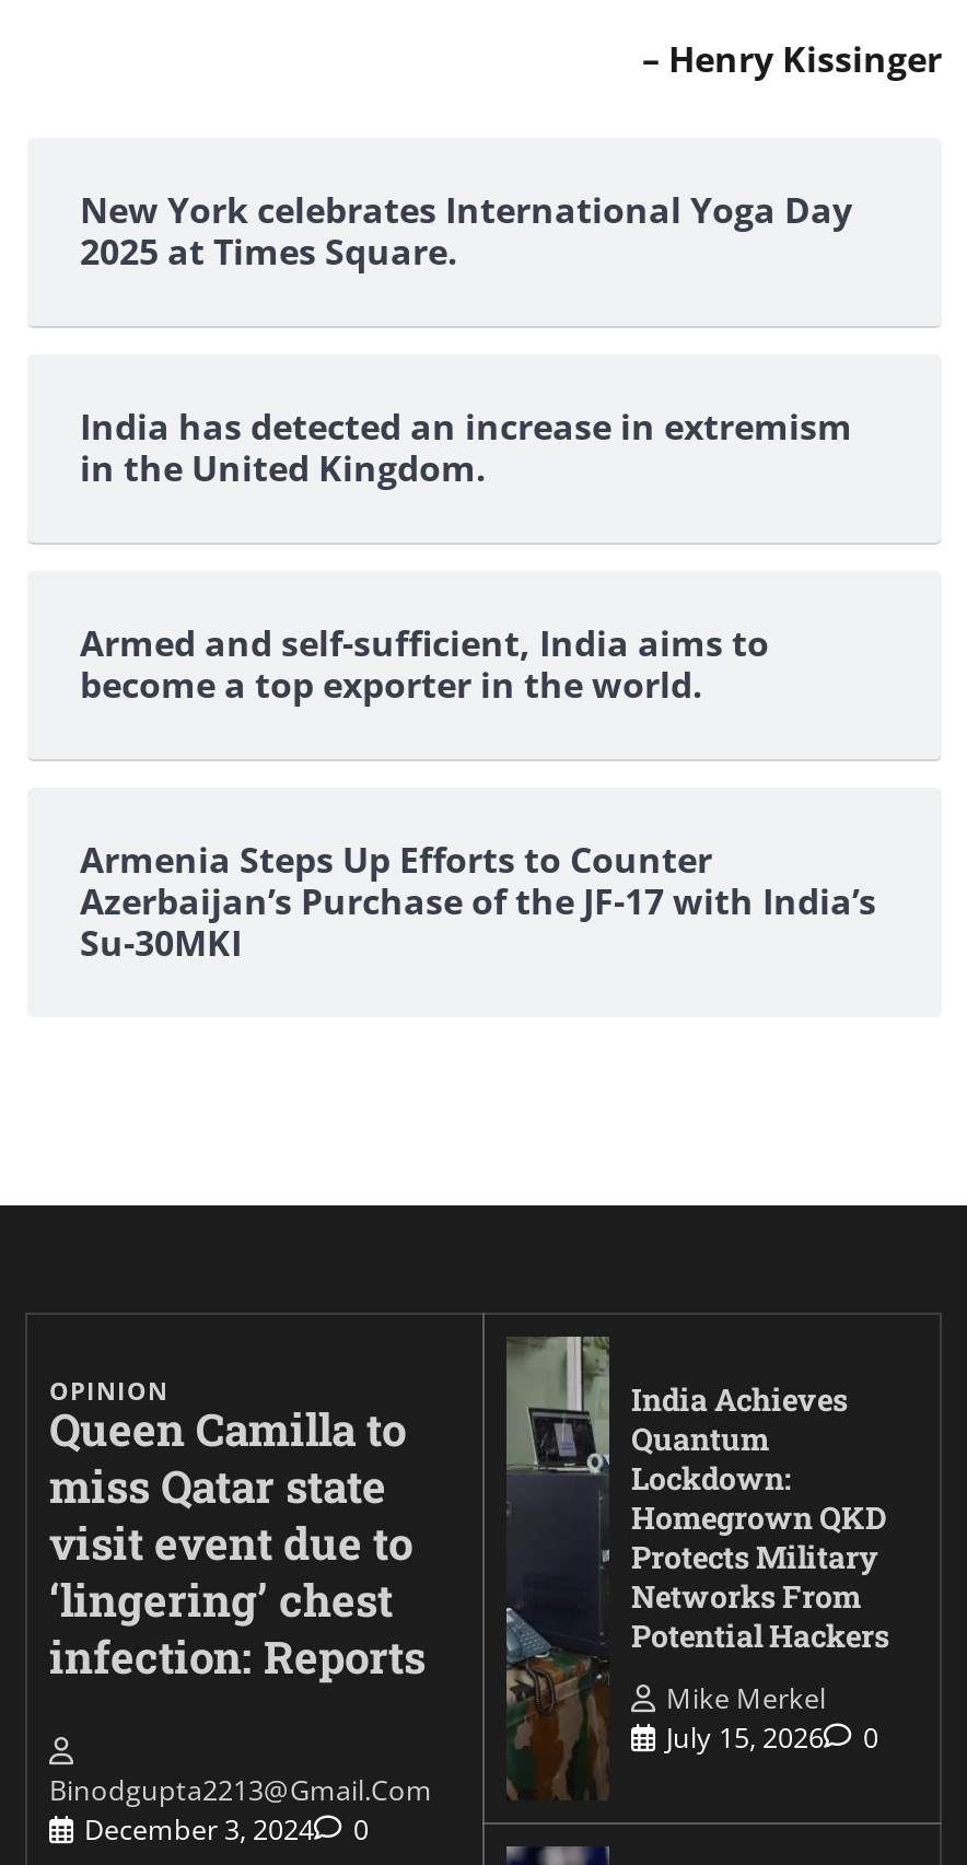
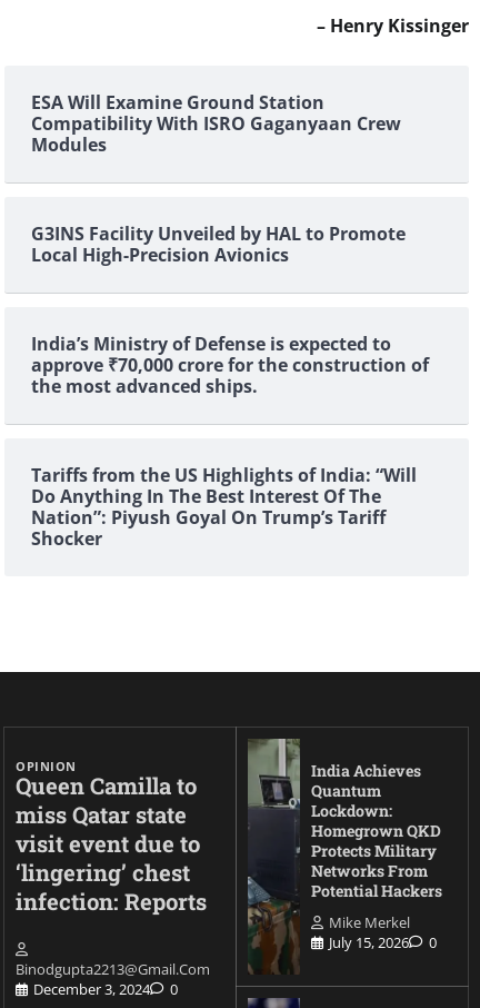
- New York celebrates International Yoga Day
- 2025 at Times Square.
+ ESA Will Examine Ground Station
+ Compatibility With ISRO Gaganyaan Crew
+ Modules

- India has detected an increase in extremism
- in the United Kingdom.
+ G3INS Facility Unveiled by HAL to Promote
+ Local High-Precision Avionics

- Armed and self-sufficient, India aims to
- become a top exporter in the world.
+ India’s Ministry of Defense is expected to
+ approve ₹70,000 crore for the construction of
+ the most advanced ships.

- Armenia Steps Up Efforts to Counter
- Azerbaijan’s Purchase of the JF-17 with India’s
- Su-30MKI
+ Tariffs from the US Highlights of India: “Will
+ Do Anything In The Best Interest Of The
+ Nation”: Piyush Goyal On Trump’s Tariff
+ Shocker
